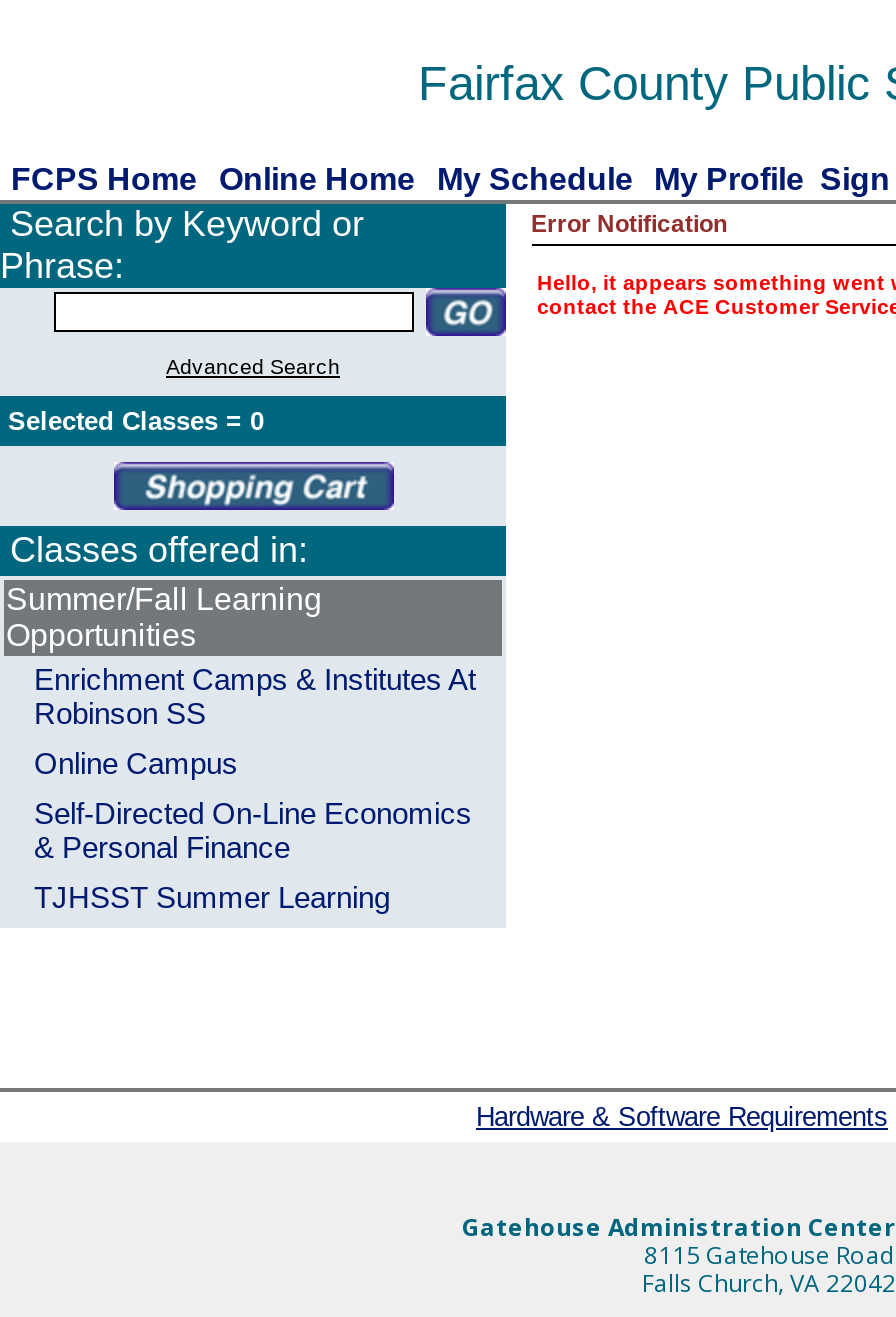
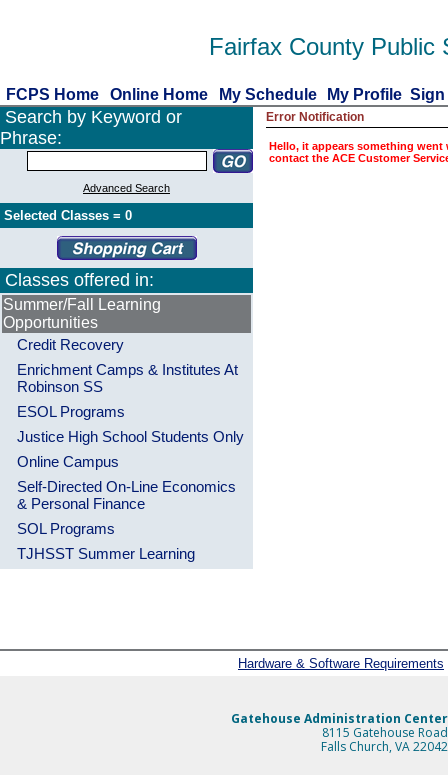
+ Credit Recovery

+ ESOL Programs
+ Justice High School Students Only

+ SOL Programs
